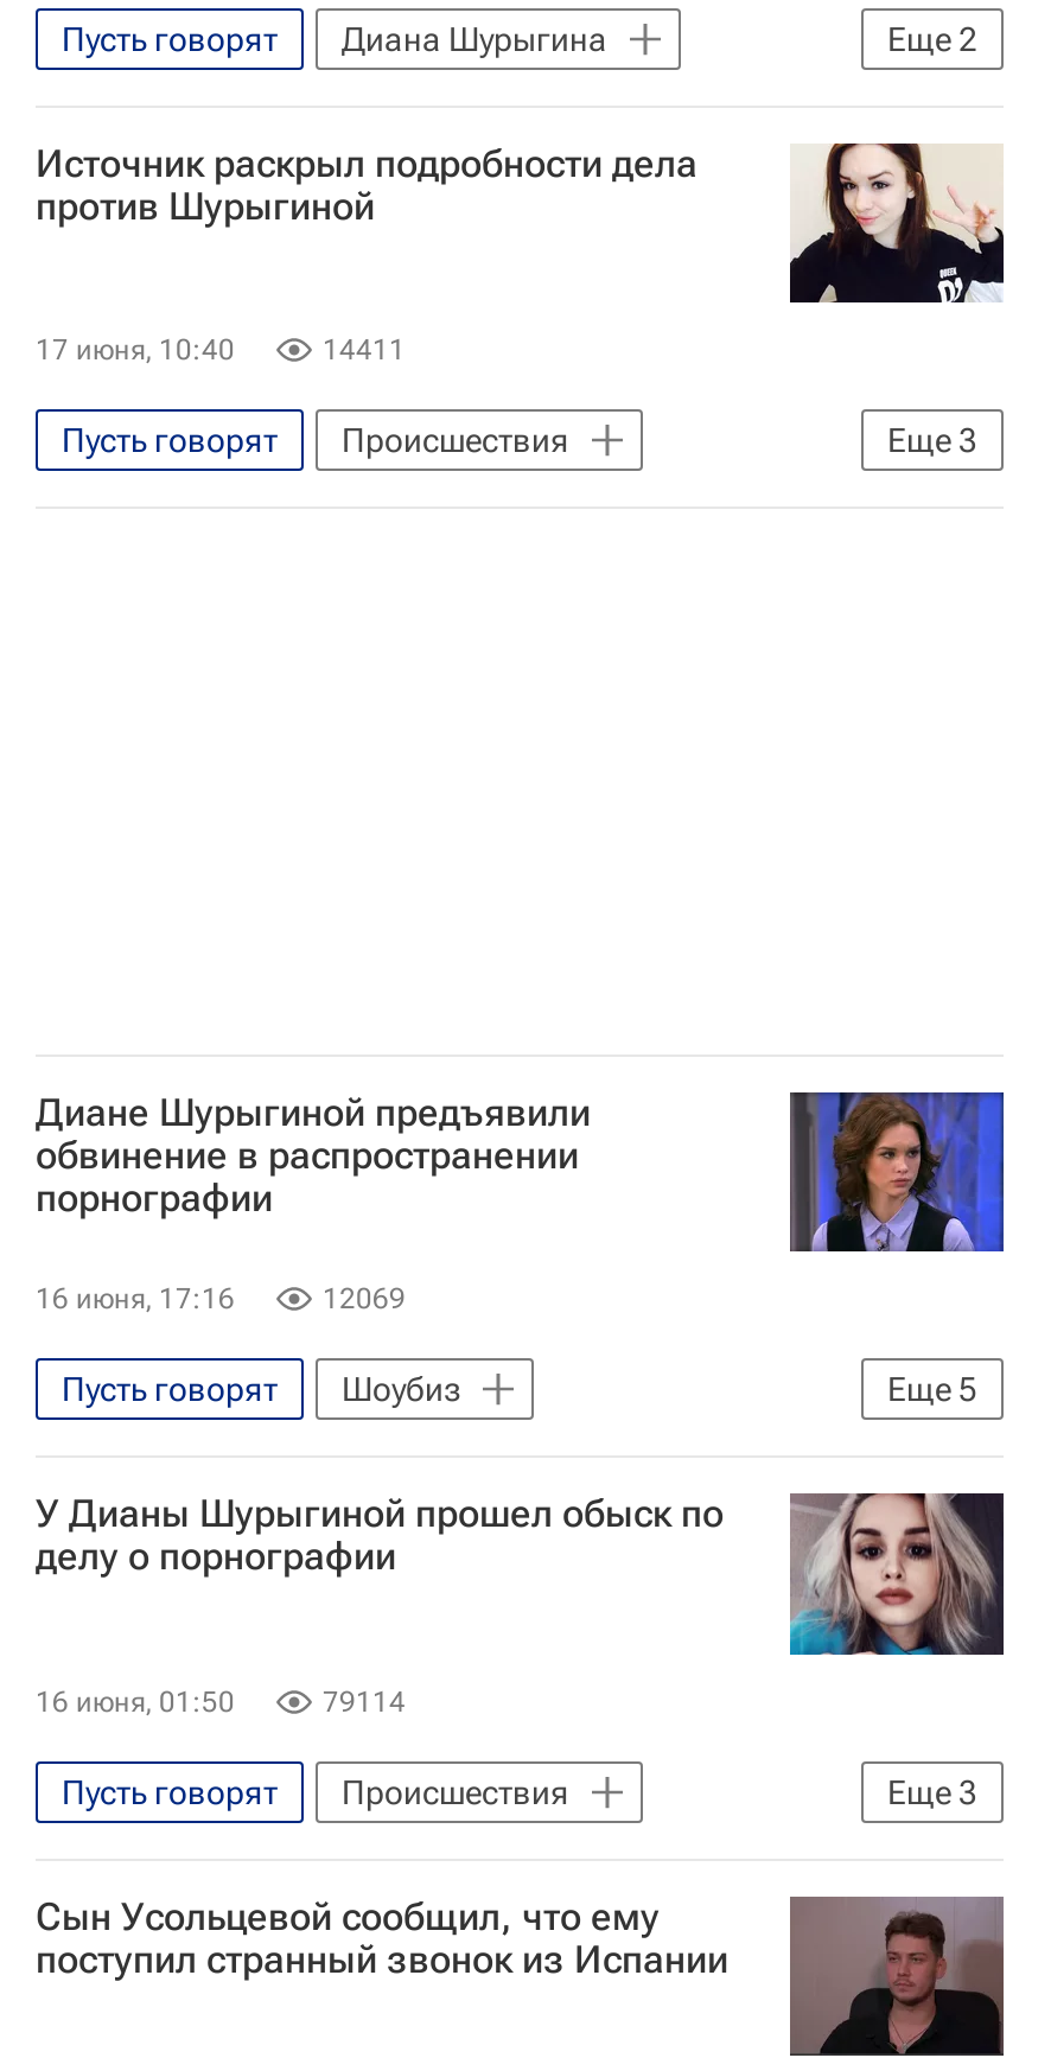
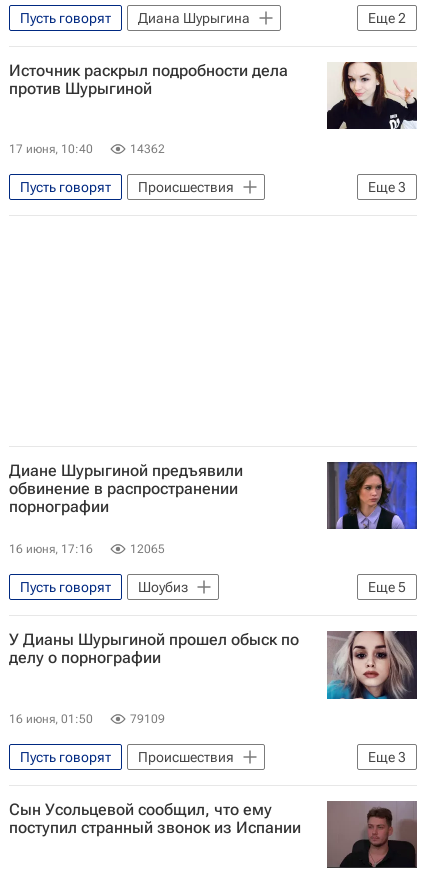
- 14411
+ 14362

- 12069
+ 12065

- 79114
+ 79109
